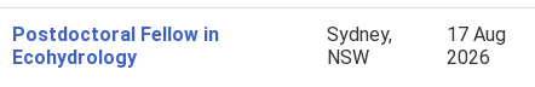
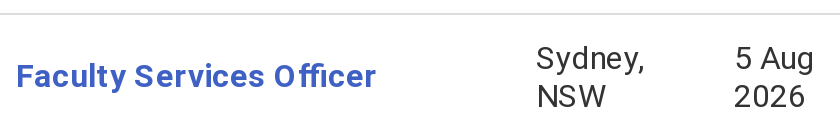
- Postdoctoral Fellow in
- Ecohydrology
+ Faculty Services Officer

- 17 Aug
+ 5 Aug
